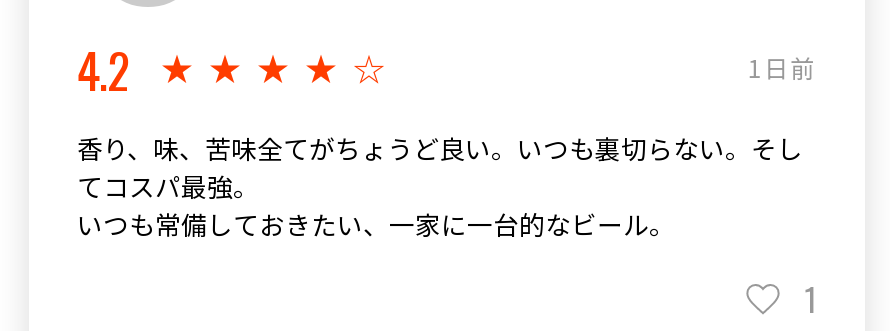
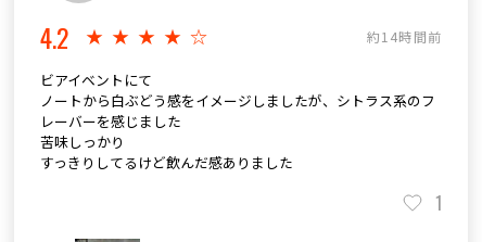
- 1日前
+ 約14時間前

- 香り、味、苦味全てがちょうど良い。いつも裏切らない。そし
- てコスパ最強。
- いつも常備しておきたい、一家に一台的なビール。
+ ビアイベントにて
+ ノートから白ぶどう感をイメージしましたが、シトラス系のフ
+ レーバーを感じました
+ 苦味しっかり
+ すっきりしてるけど飲んだ感ありました
